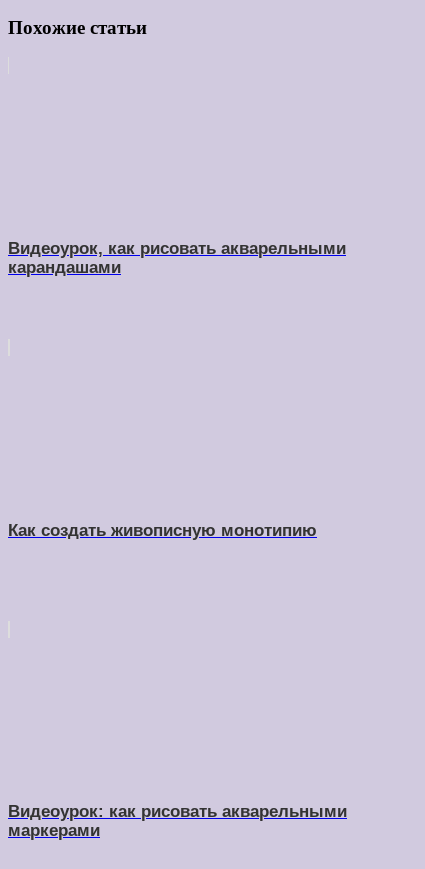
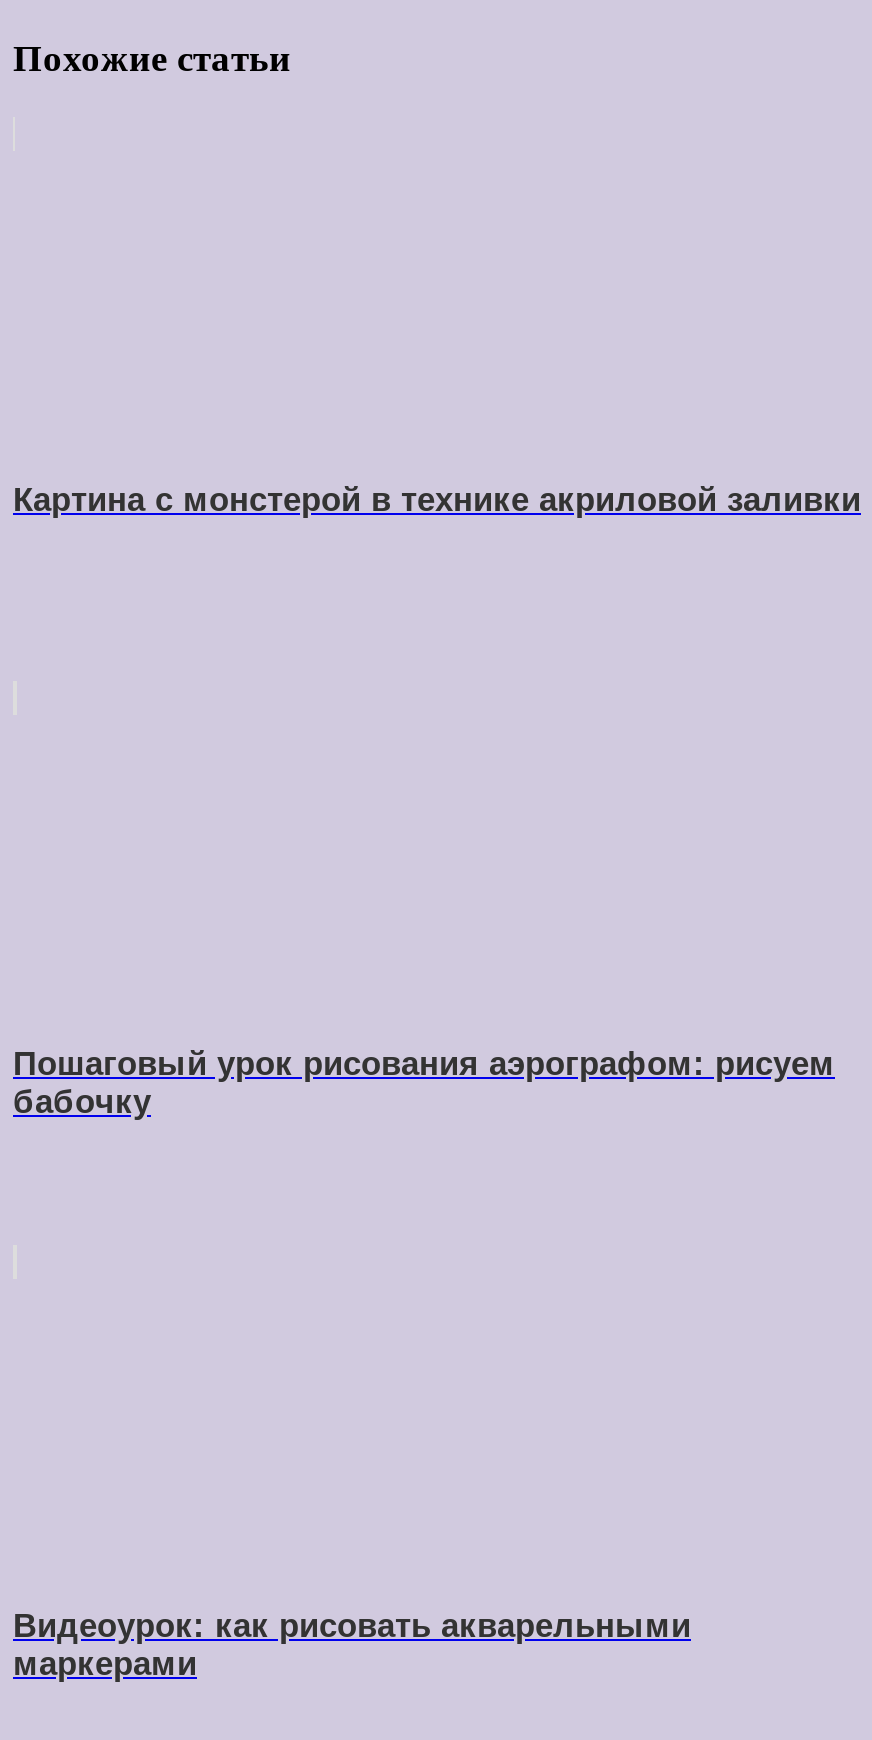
- Видеоурок, как рисовать акварельными
- карандашами
+ Картина с монстерой в технике акриловой заливки

- Как создать живописную монотипию
+ Пошаговый урок рисования аэрографом: рисуем
+ бабочку
